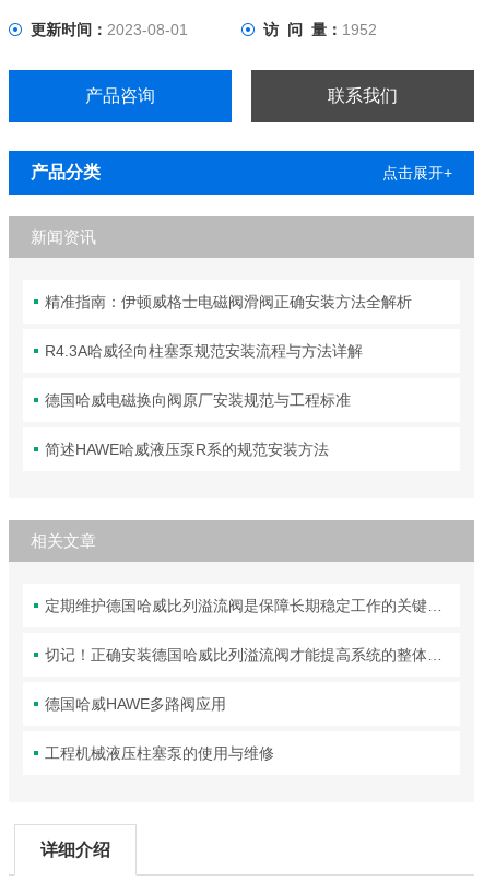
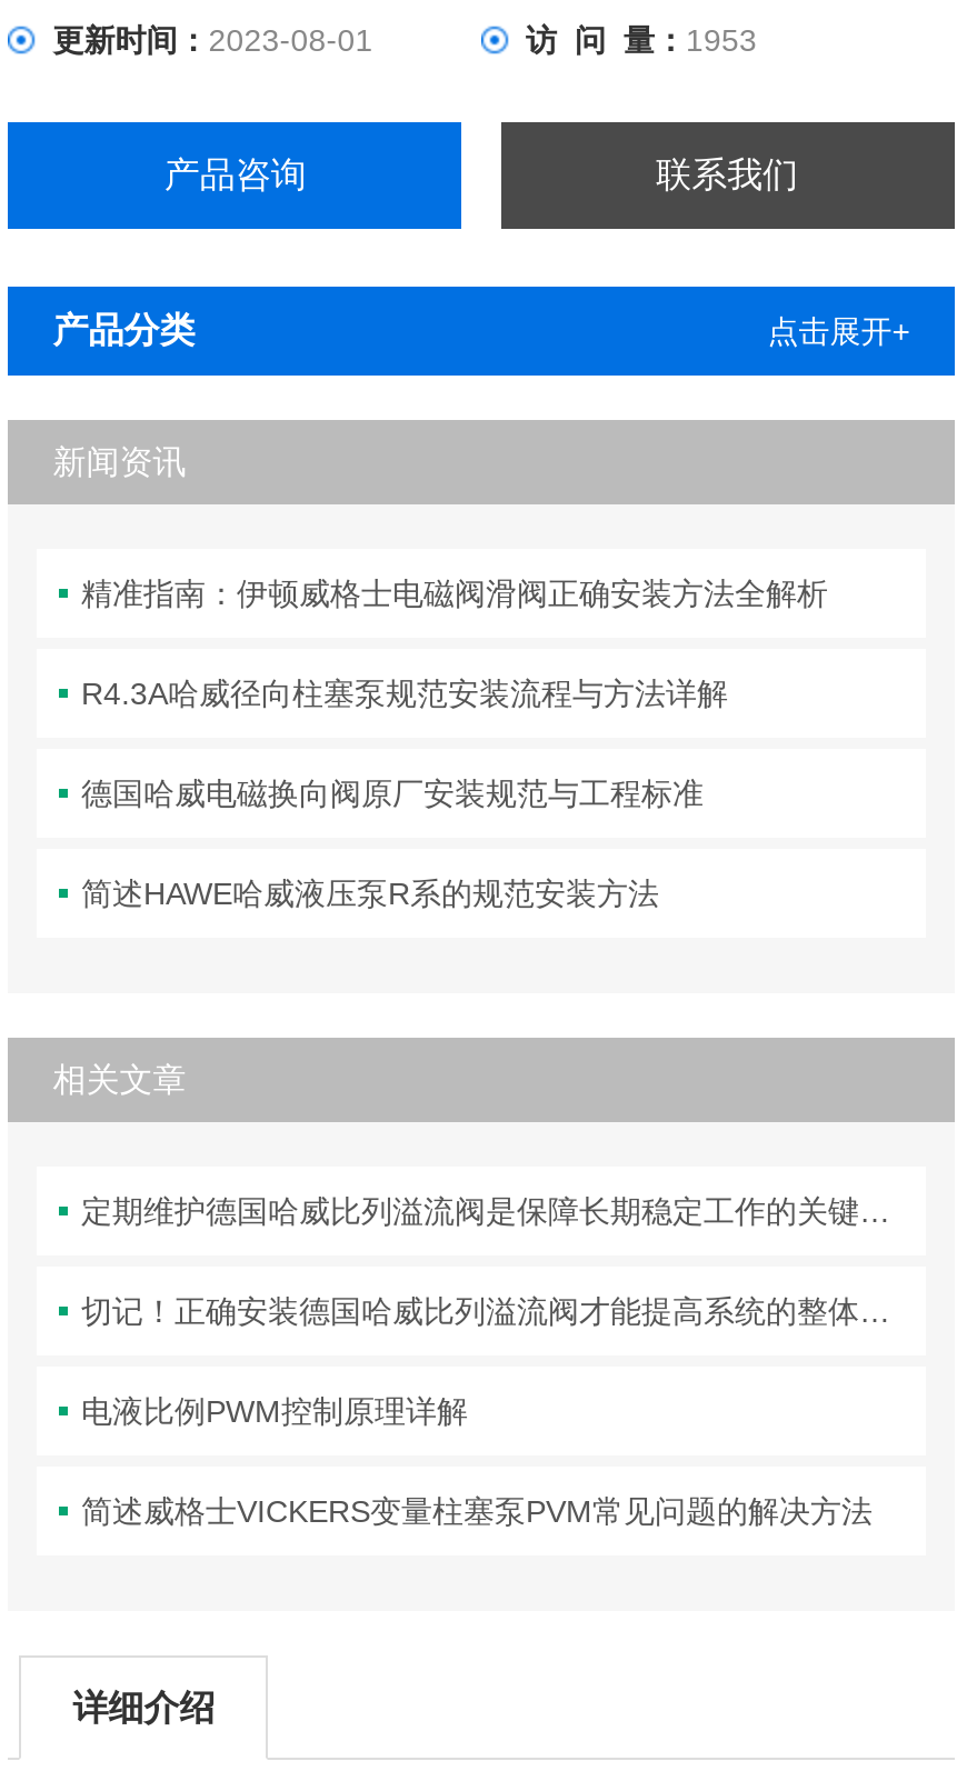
- 访 问 量：1952
+ 访 问 量：1953

- 德国哈威HAWE多路阀应用
+ 电液比例PWM控制原理详解

- 工程机械液压柱塞泵的使用与维修
+ 简述威格士VICKERS变量柱塞泵PVM常见问题的解决方法
